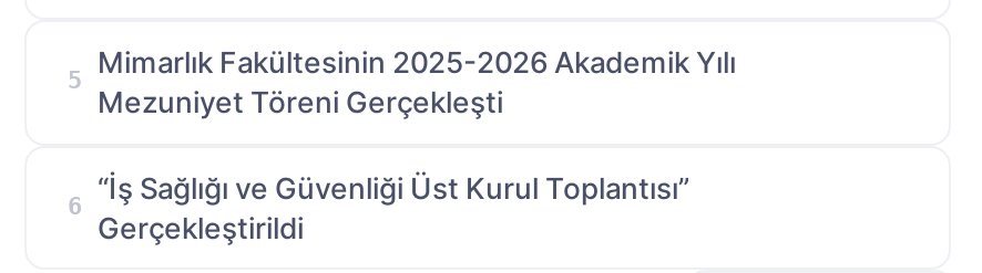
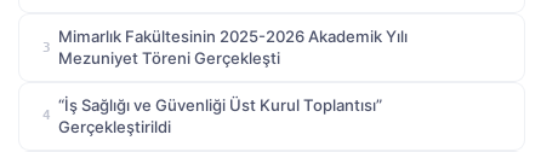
- 5
+ 3

- 6
+ 4
